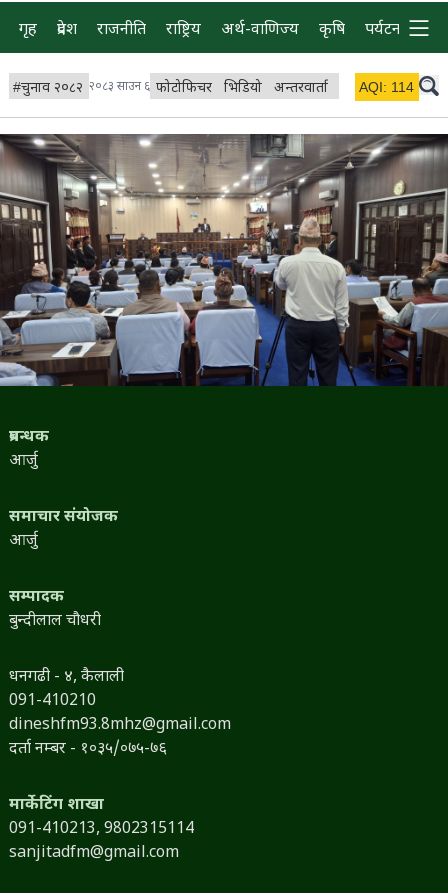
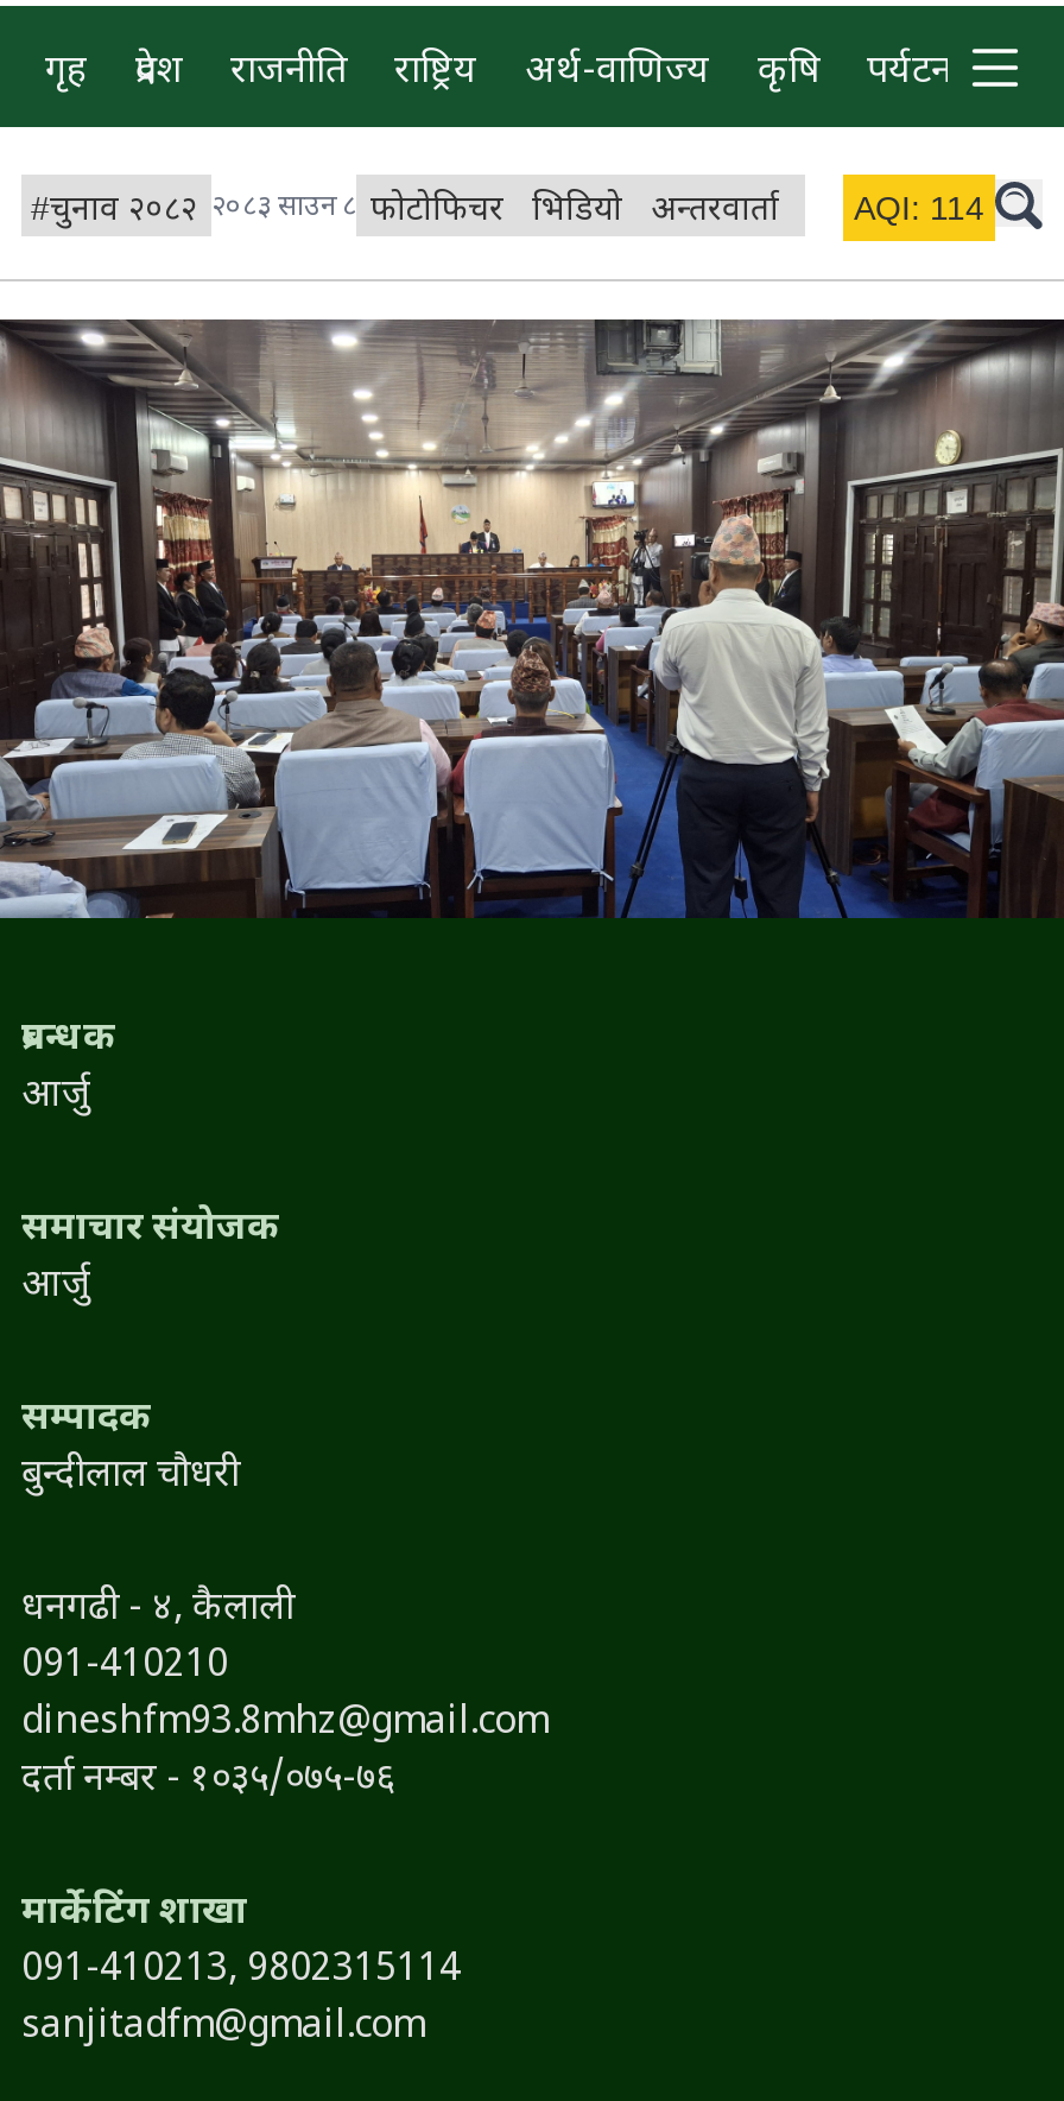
- #चुनाव २०८२ २०८३ साउन ६ फोटोफिचर
+ #चुनाव २०८२ २०८३ साउन ८ फोटोफिचर
